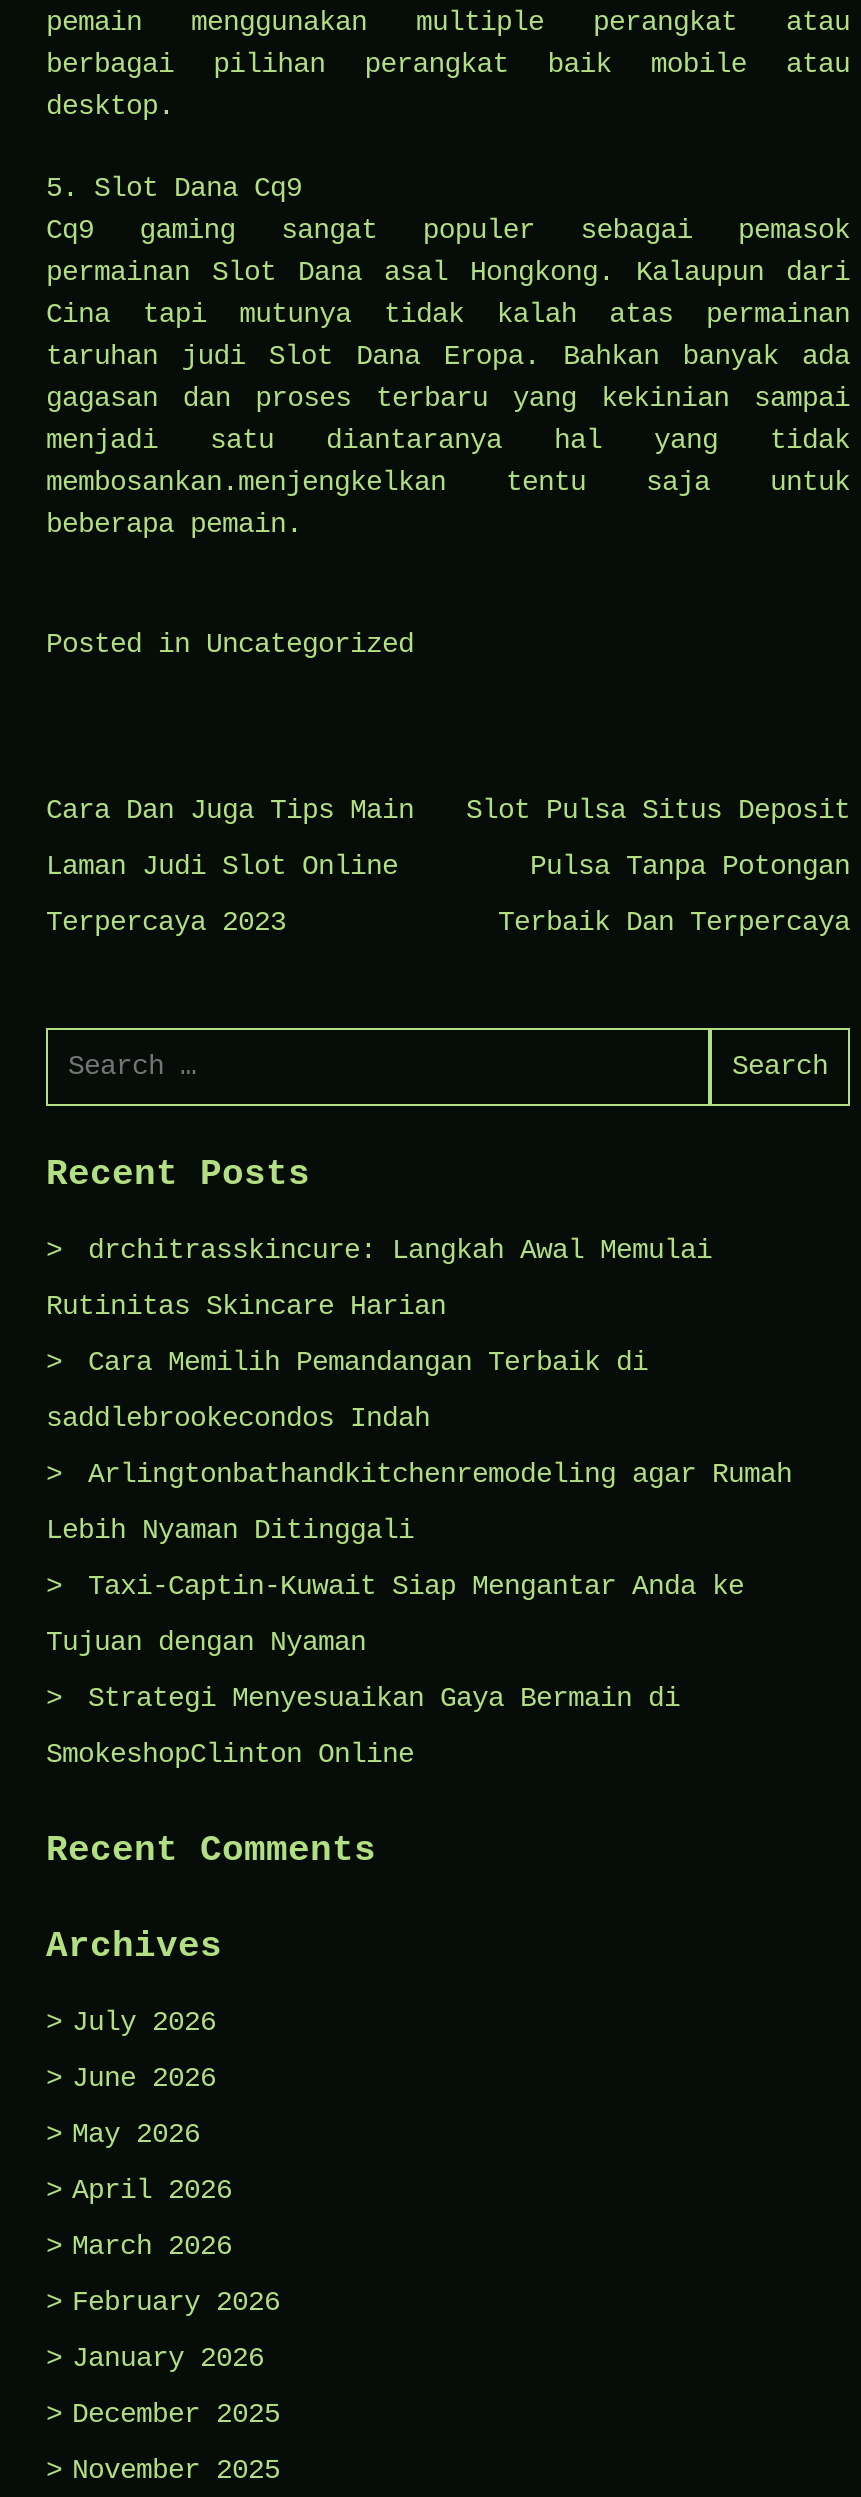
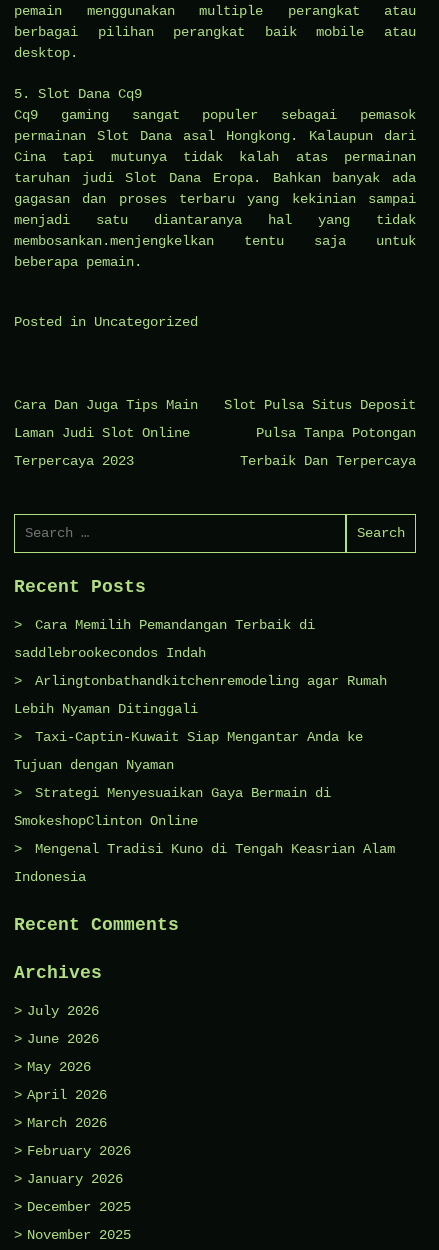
- drchitrasskincure: Langkah Awal Memulai
- Rutinitas Skincare Harian

moved up: Cara Memilih Pemandangan Terbaik di | saddlebrookecondos Indah | Arlingtonbathandkitchenremodeling agar Rumah | Lebih Nyaman Ditinggali | Taxi-Captin-Kuwait Siap Mengantar Anda ke | Tujuan dengan Nyaman | Strategi Menyesuaikan Gaya Bermain di | SmokeshopClinton Online

+ Mengenal Tradisi Kuno di Tengah Keasrian Alam
+ Indonesia
